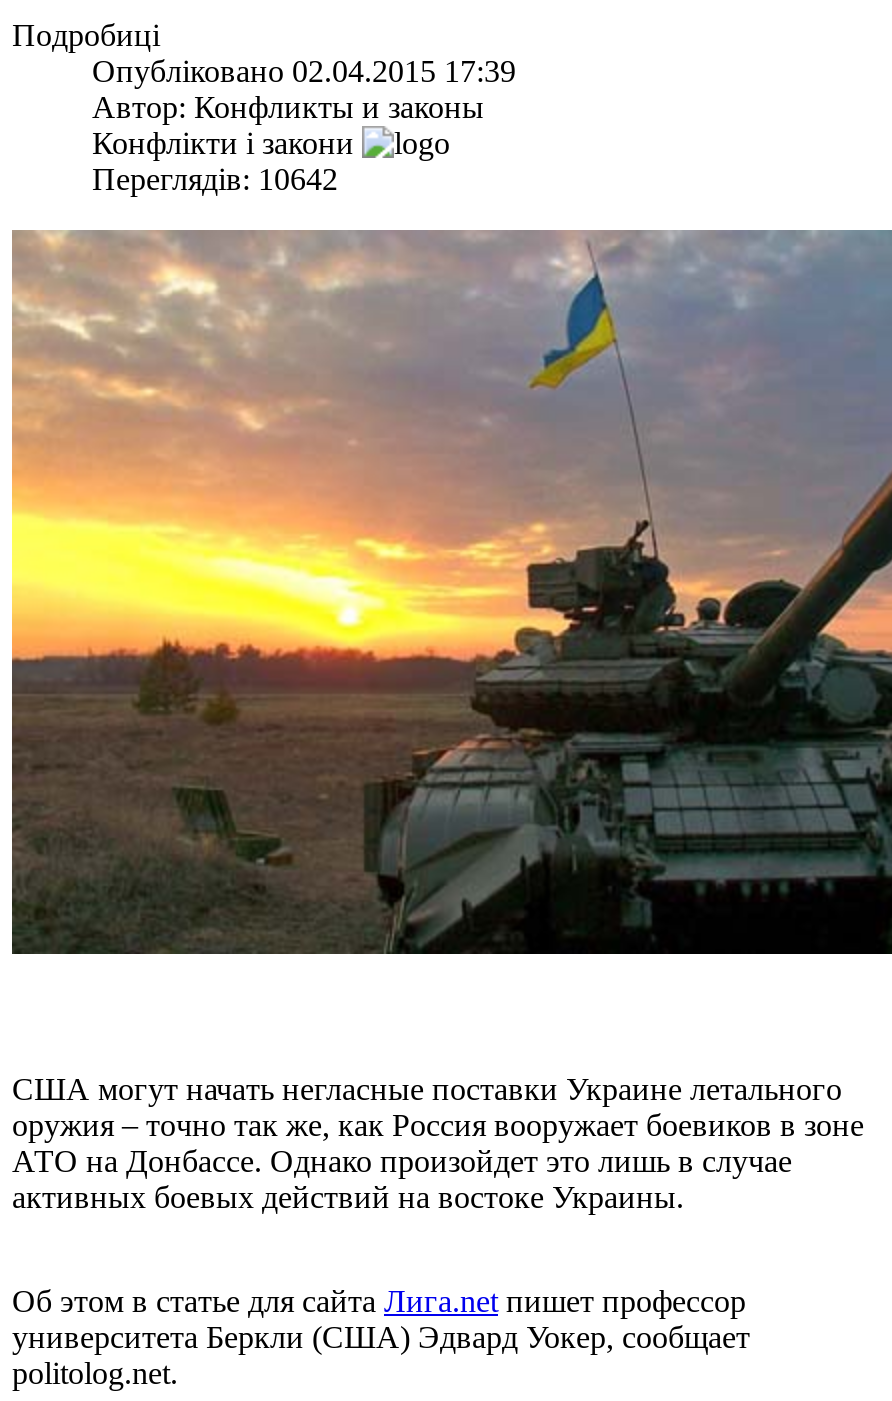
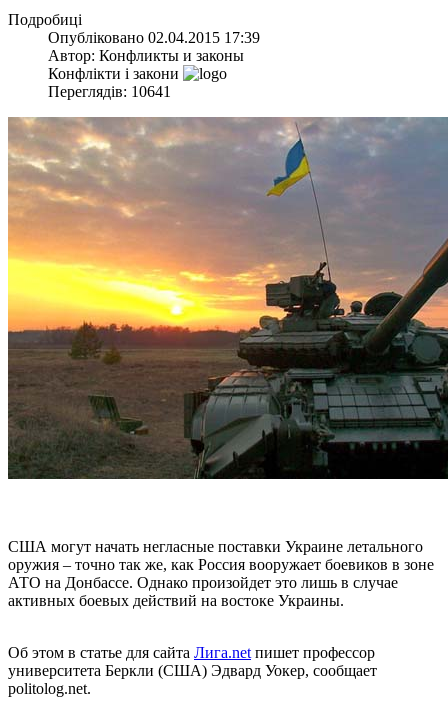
- Переглядів: 10642
+ Переглядів: 10641
